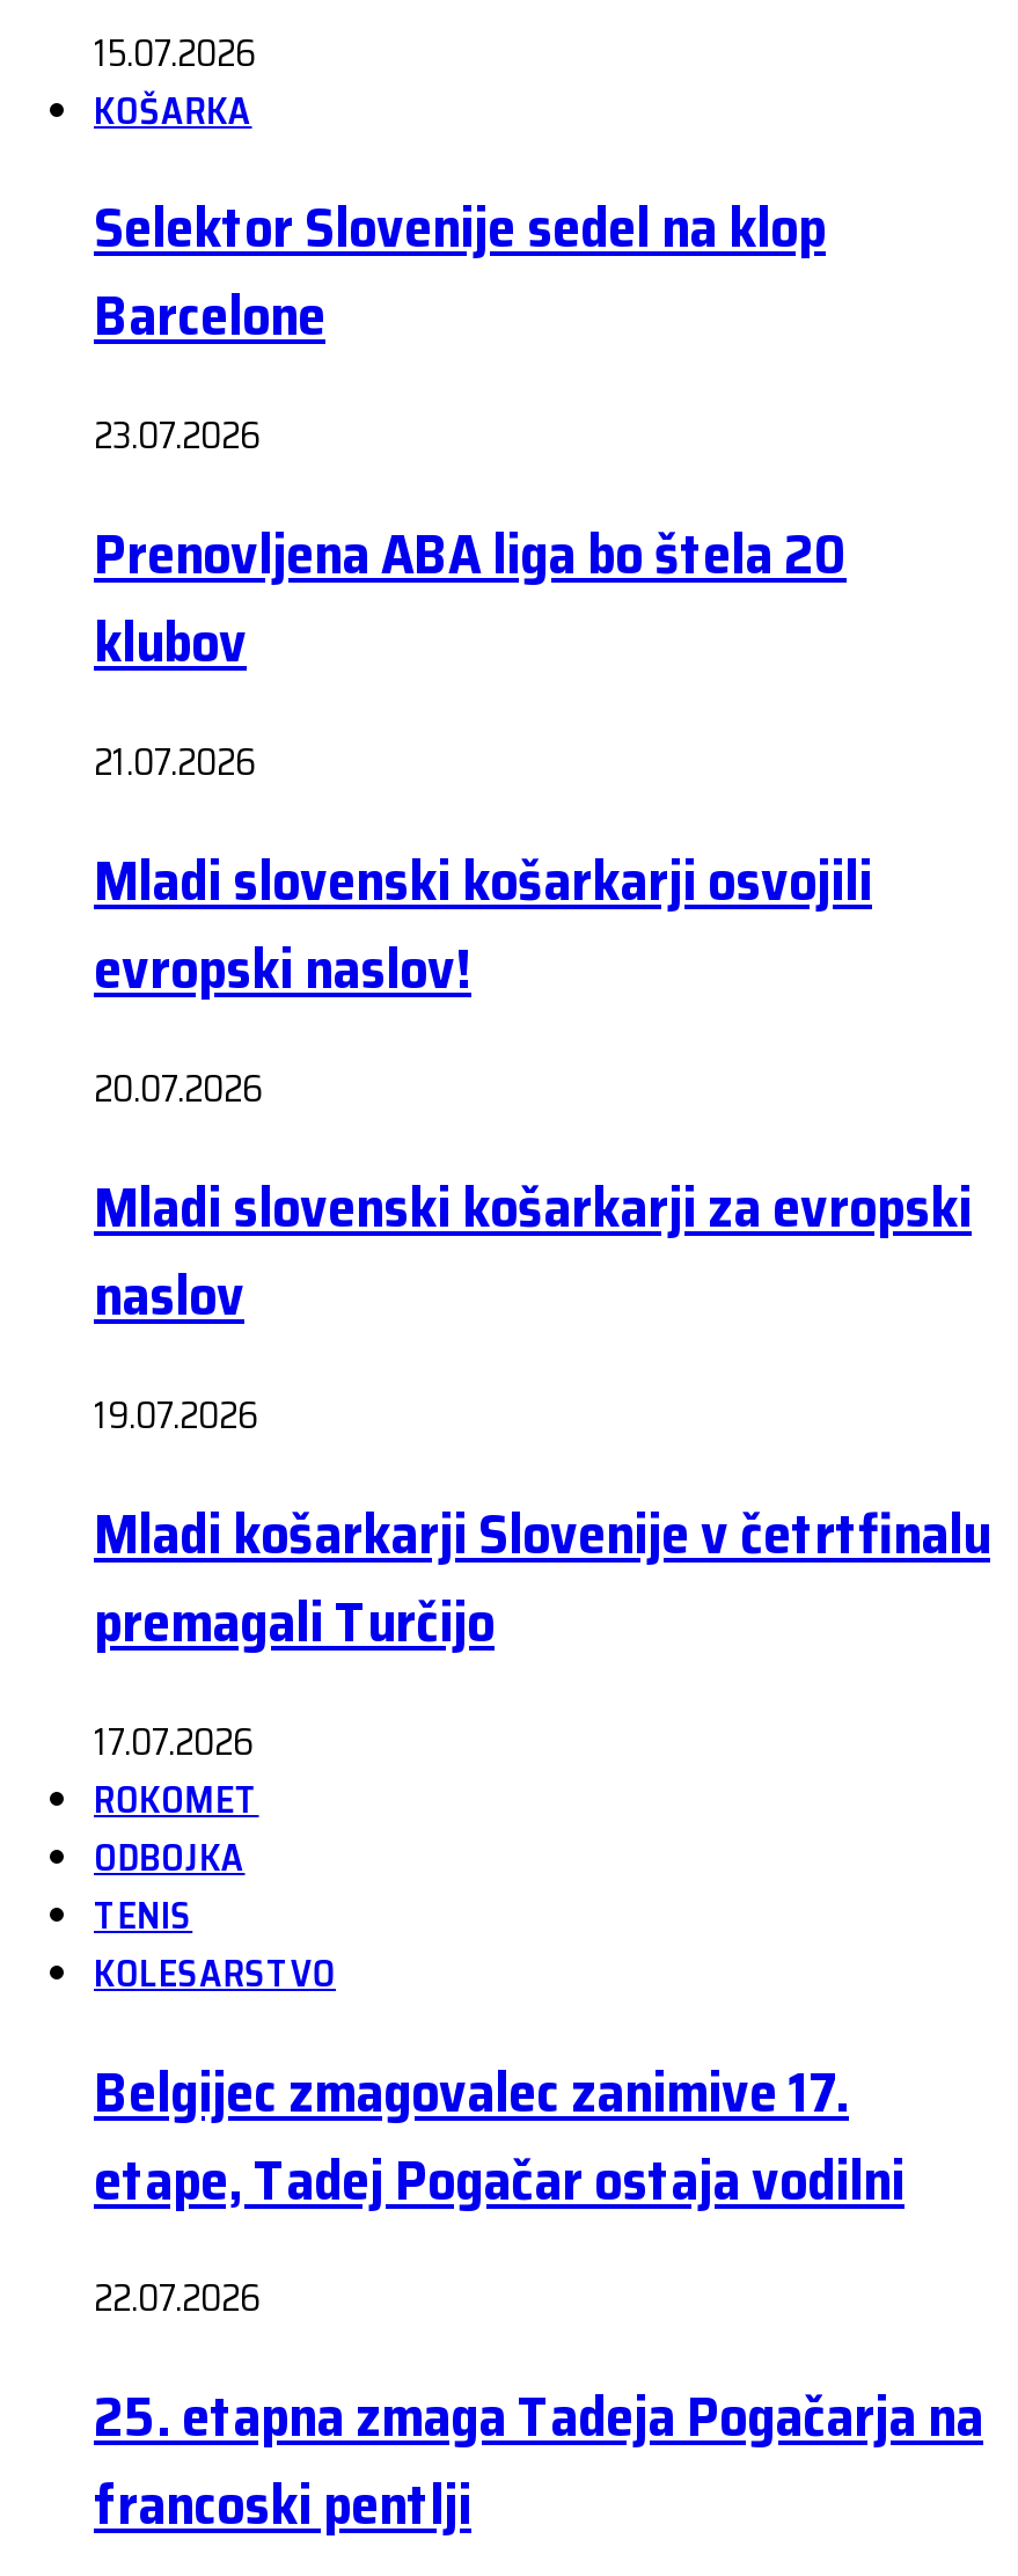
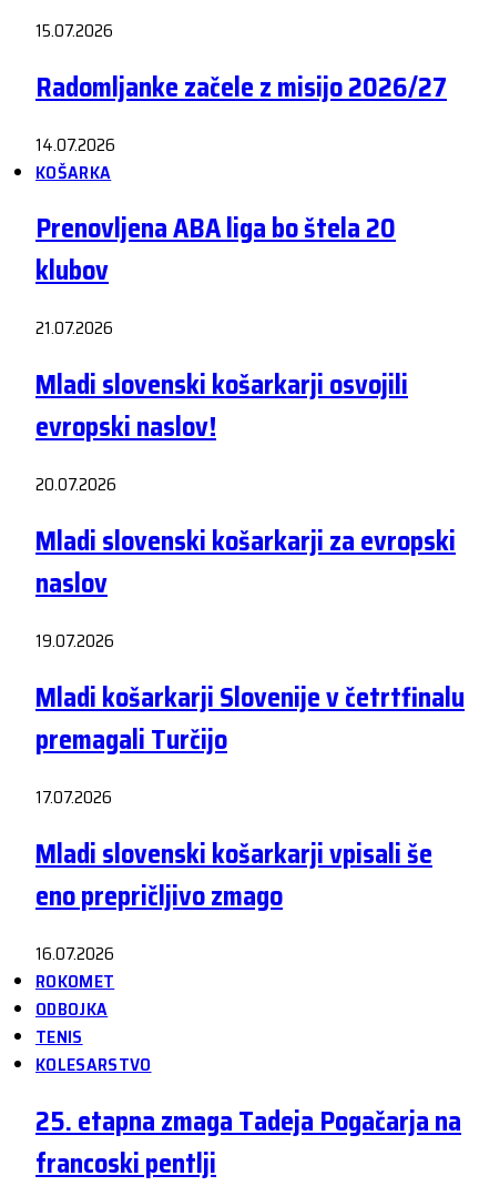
+ Radomljanke začele z misijo 2026/27
+ 14.07.2026

moved down: KOŠARKA

- Selektor Slovenije sedel na klop
- Barcelone
- 23.07.2026

+ Mladi slovenski košarkarji vpisali še
+ eno prepričljivo zmago
+ 16.07.2026

moved down: ROKOMET | ODBOJKA | TENIS | KOLESARSTVO

- Belgijec zmagovalec zanimive 17.
- etape, Tadej Pogačar ostaja vodilni
- 22.07.2026
